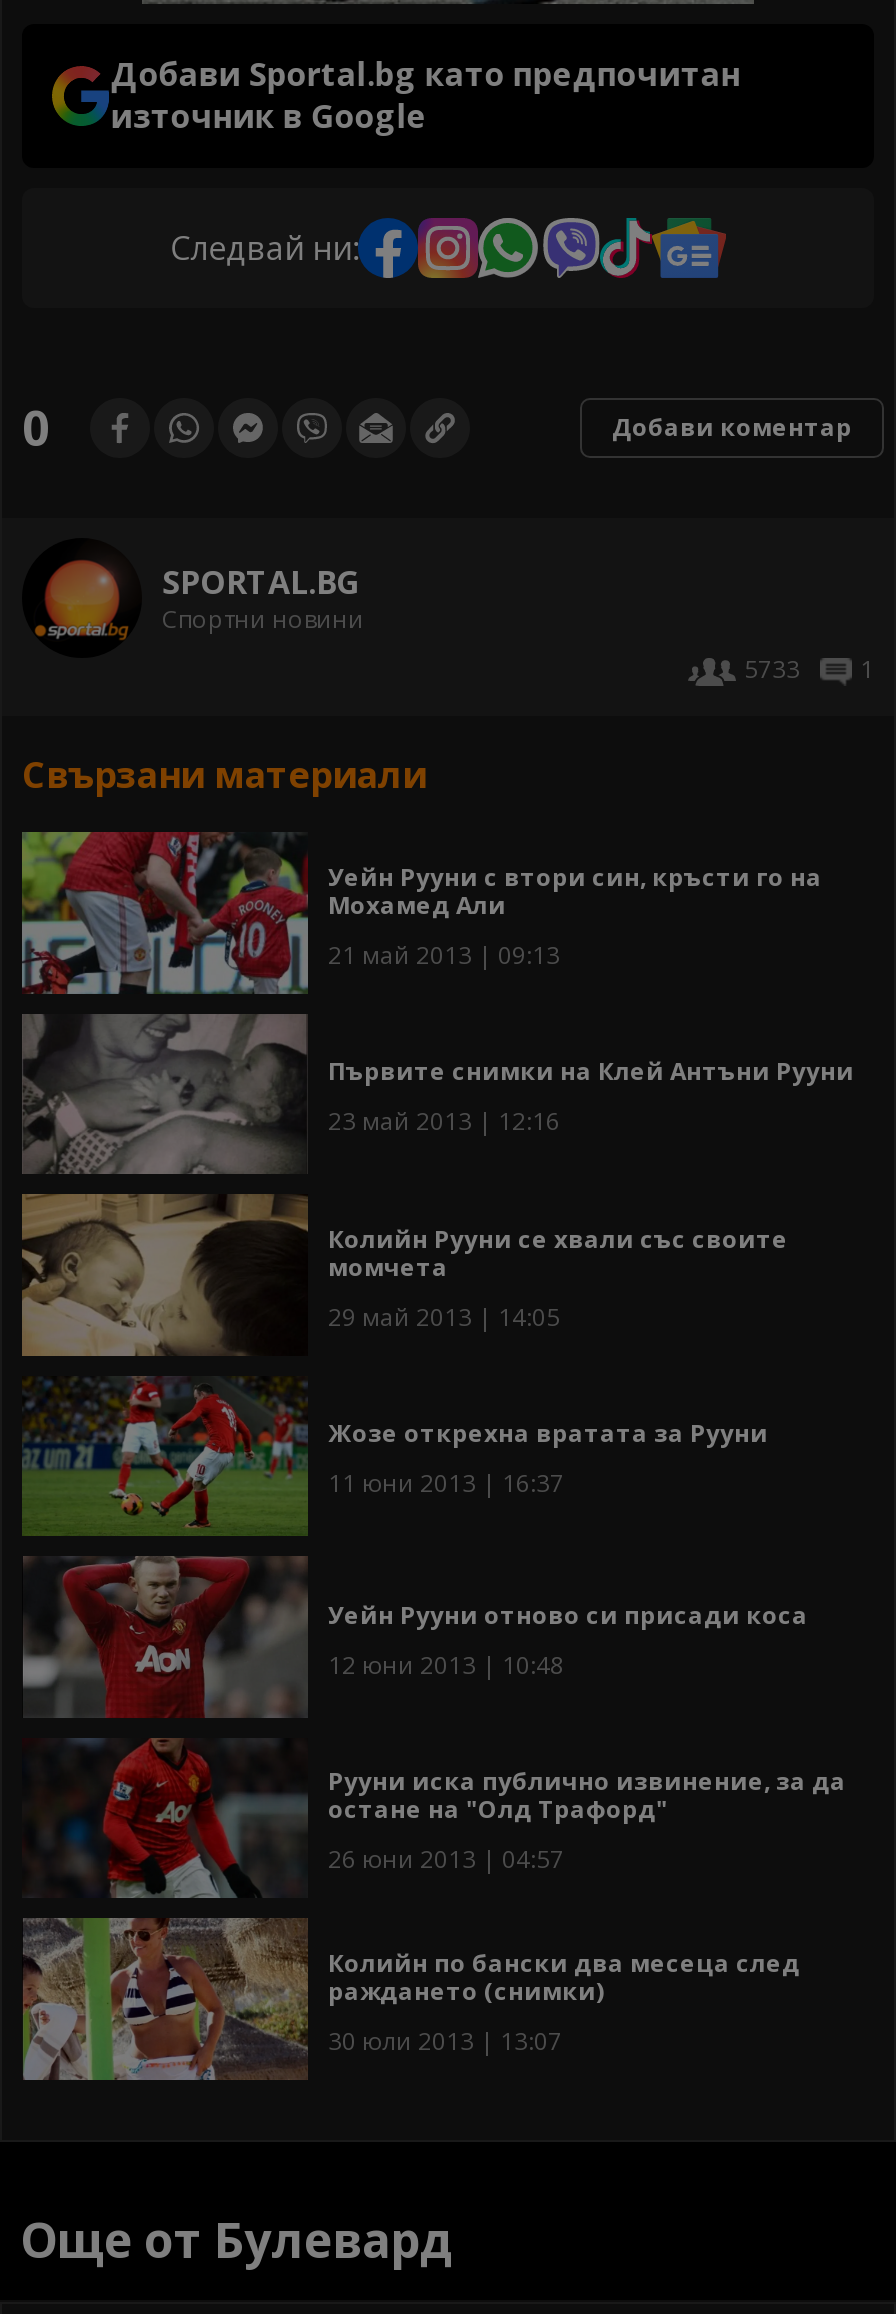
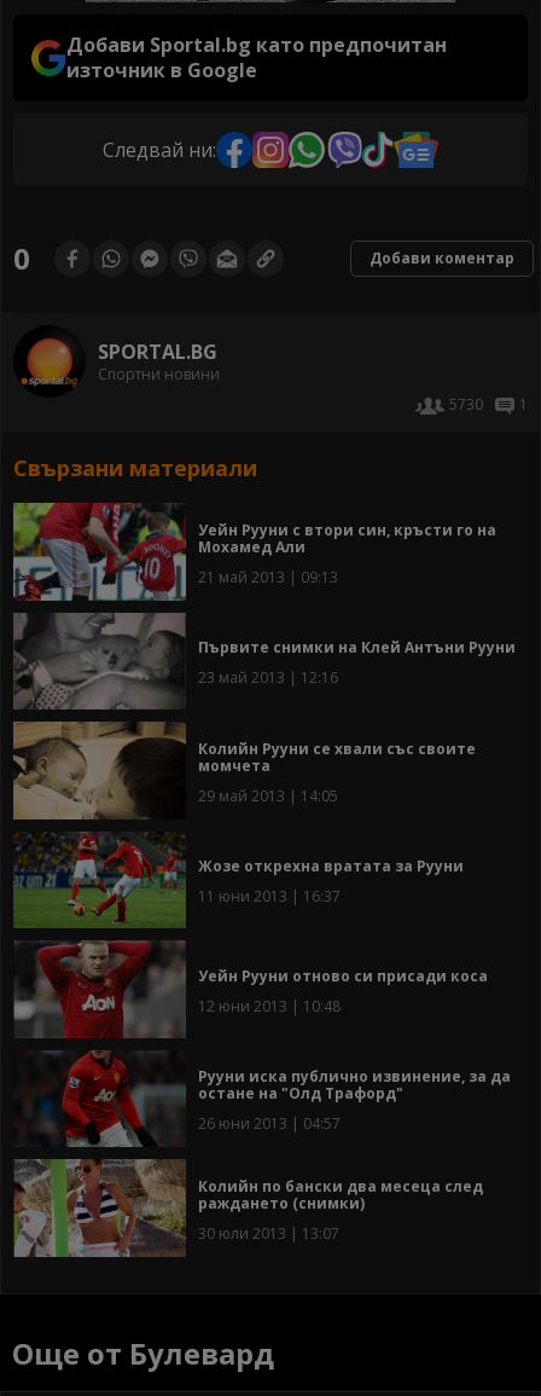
- 5733 1
+ 5730 1
